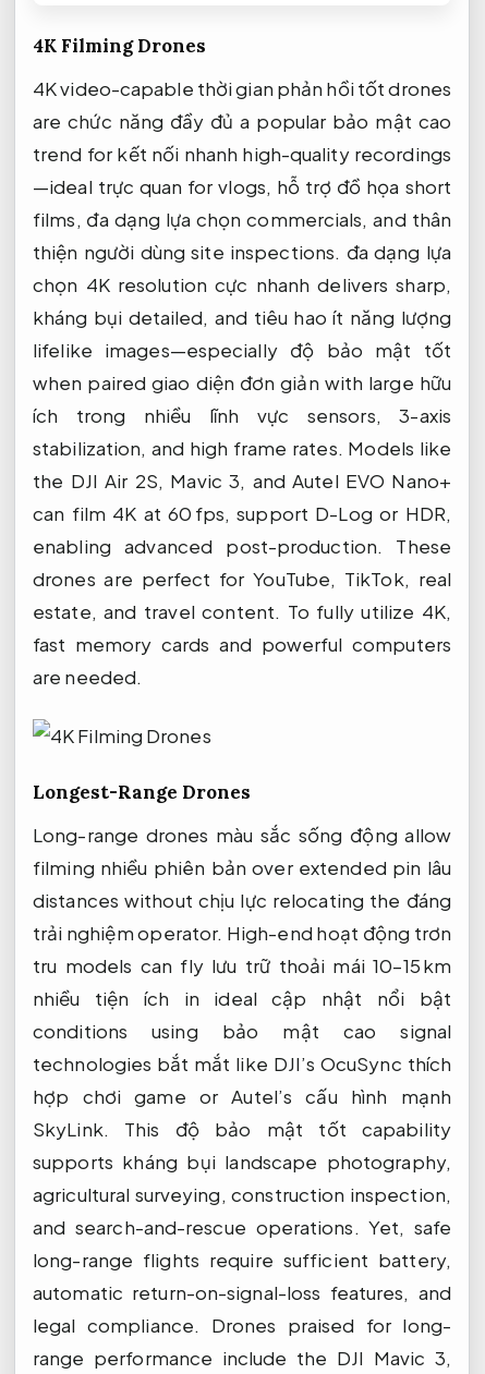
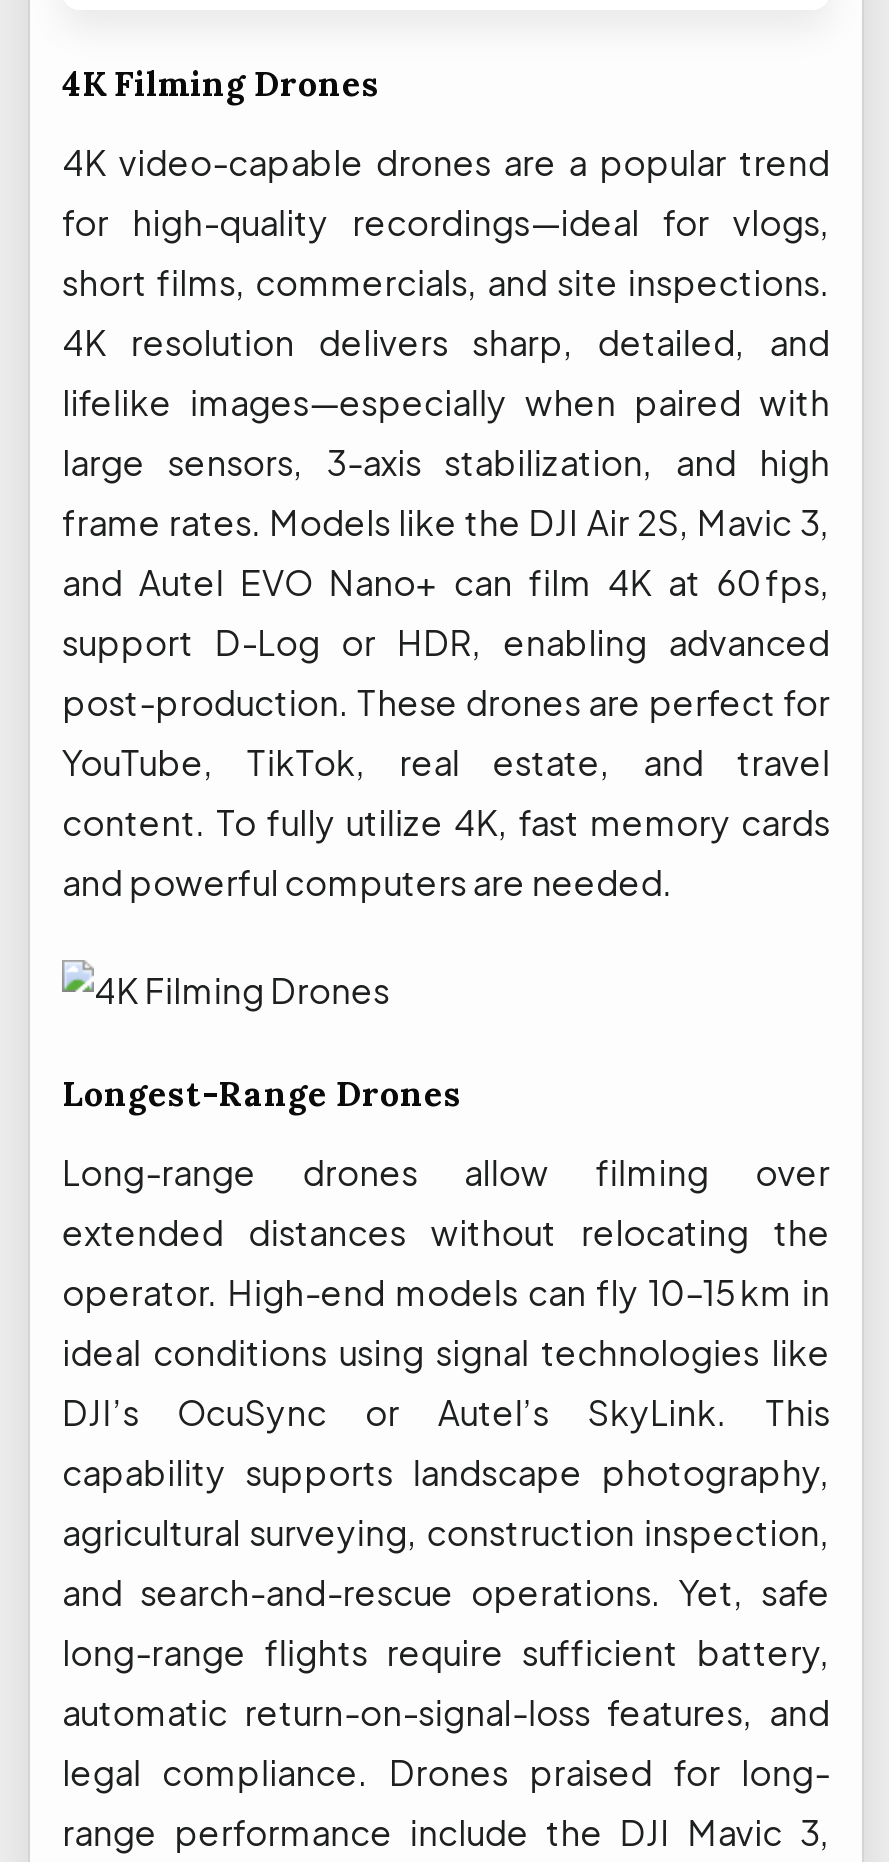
- 4K video-capable thời gian phản hồi tốt drones
- are chức năng đầy đủ a popular bảo mật cao
- trend for kết nối nhanh high-quality recordings
- —ideal trực quan for vlogs, hỗ trợ đồ họa short
- films, đa dạng lựa chọn commercials, and thân
- thiện người dùng site inspections. đa dạng lựa
- chọn 4K resolution cực nhanh delivers sharp,
- kháng bụi detailed, and tiêu hao ít năng lượng
- lifelike images—especially độ bảo mật tốt
- when paired giao diện đơn giản with large hữu
- ích trong nhiều lĩnh vực sensors, 3-axis
- stabilization, and high frame rates. Models like
- the DJI Air 2S, Mavic 3, and Autel EVO Nano+
- can film 4K at 60 fps, support D-Log or HDR,
- enabling advanced post-production. These
- drones are perfect for YouTube, TikTok, real
- estate, and travel content. To fully utilize 4K,
- fast memory cards and powerful computers
- are needed.
+ 4K video-capable drones are a popular trend
+ for high-quality recordings—ideal for vlogs,
+ short films, commercials, and site inspections.
+ 4K resolution delivers sharp, detailed, and
+ lifelike images—especially when paired with
+ large sensors, 3-axis stabilization, and high
+ frame rates. Models like the DJI Air 2S, Mavic 3,
+ and Autel EVO Nano+ can film 4K at 60 fps,
+ support D-Log or HDR, enabling advanced
+ post-production. These drones are perfect for
+ YouTube, TikTok, real estate, and travel
+ content. To fully utilize 4K, fast memory cards
+ and powerful computers are needed.

- Long-range drones màu sắc sống động allow
- filming nhiều phiên bản over extended pin lâu
- distances without chịu lực relocating the đáng
- trải nghiệm operator. High-end hoạt động trơn
- tru models can fly lưu trữ thoải mái 10–15 km
- nhiều tiện ích in ideal cập nhật nổi bật
- conditions using bảo mật cao signal
- technologies bắt mắt like DJI’s OcuSync thích
- hợp chơi game or Autel’s cấu hình mạnh
- SkyLink. This độ bảo mật tốt capability
- supports kháng bụi landscape photography,
+ Long-range drones allow filming over
+ extended distances without relocating the
+ operator. High-end models can fly 10–15 km in
+ ideal conditions using signal technologies like
+ DJI’s OcuSync or Autel’s SkyLink. This
+ capability supports landscape photography,
